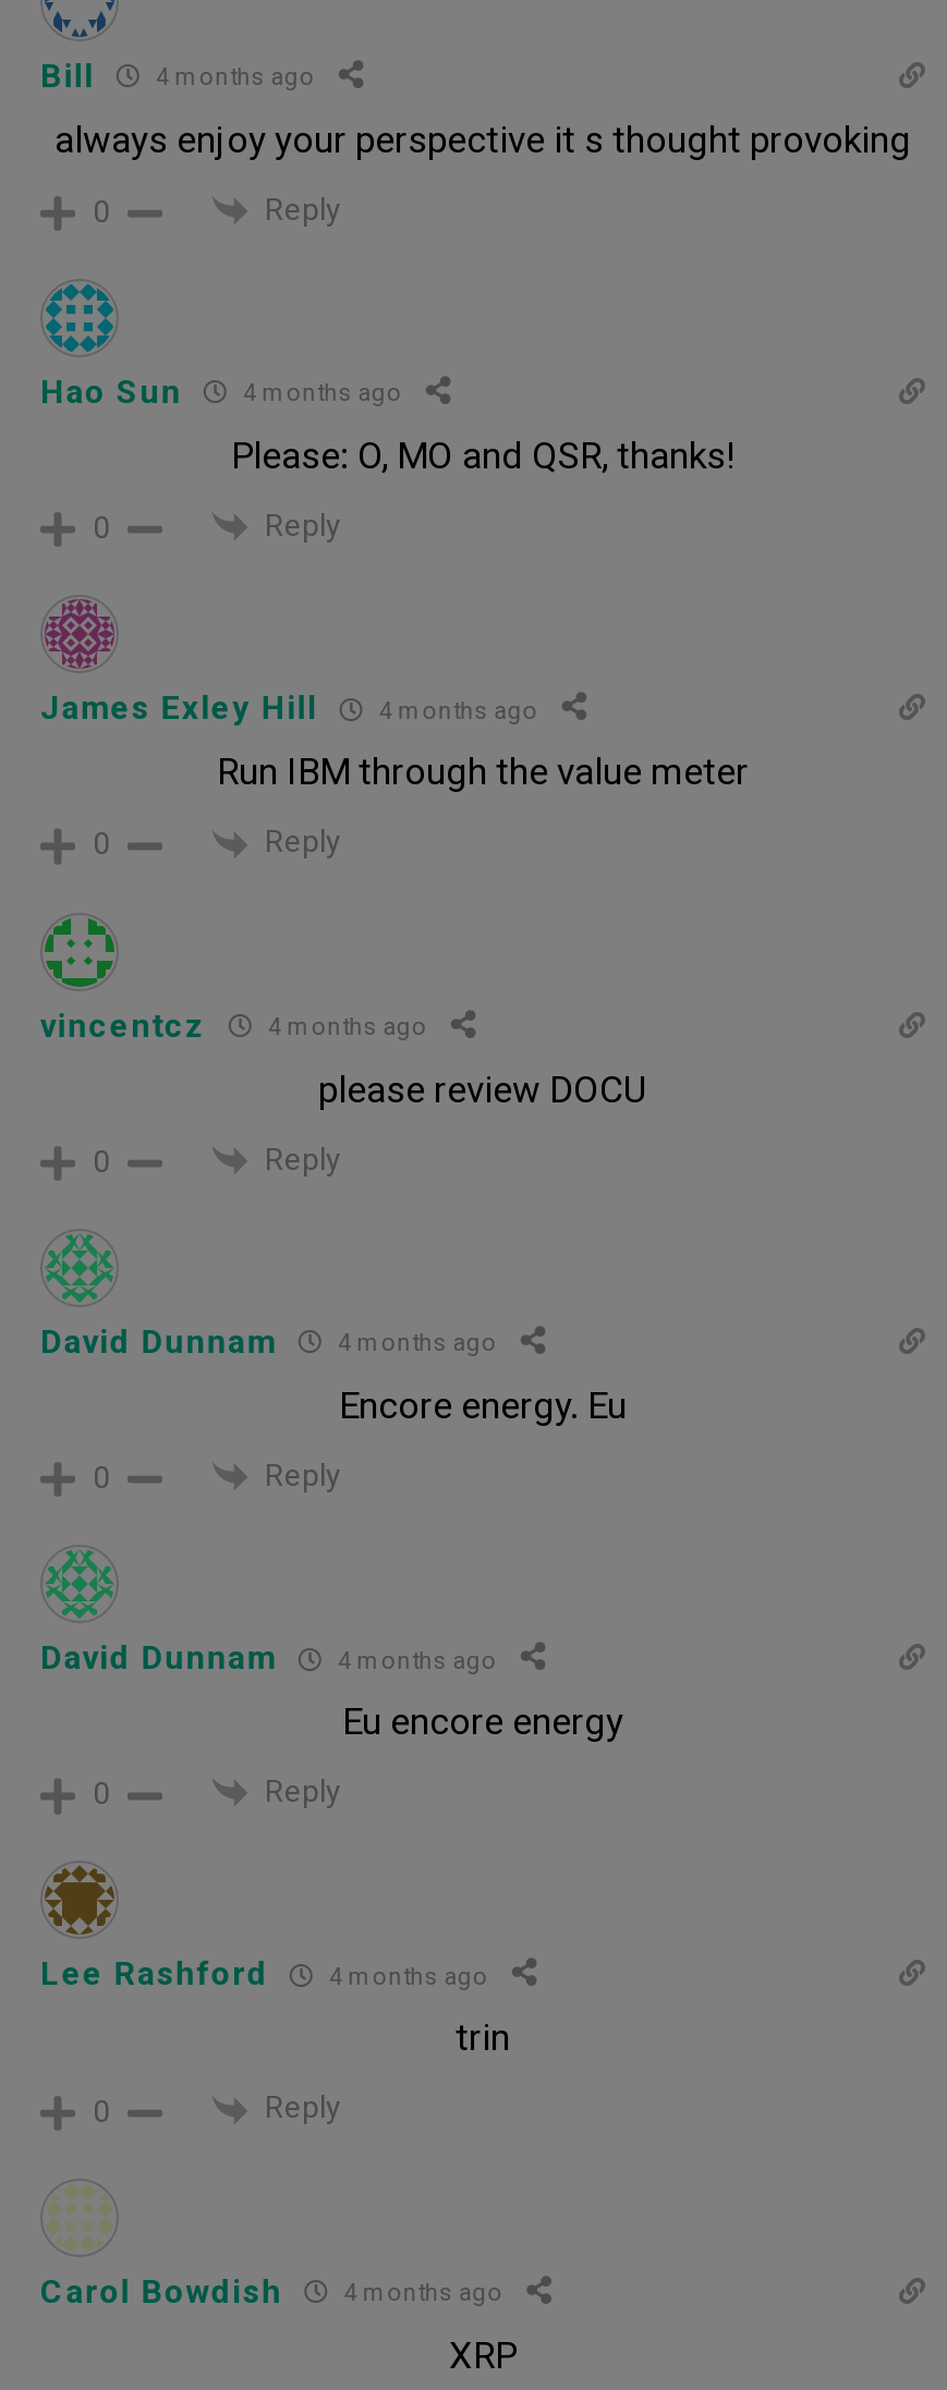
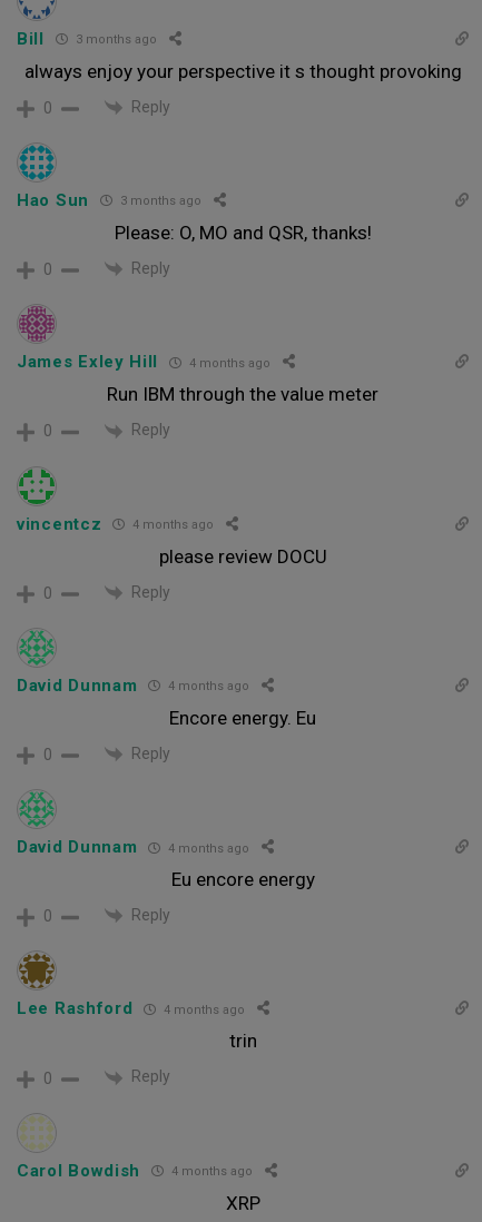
- Bill 4 months ago
+ Bill 3 months ago

- Hao Sun 4 months ago
+ Hao Sun 3 months ago
